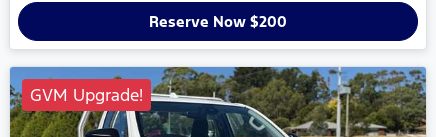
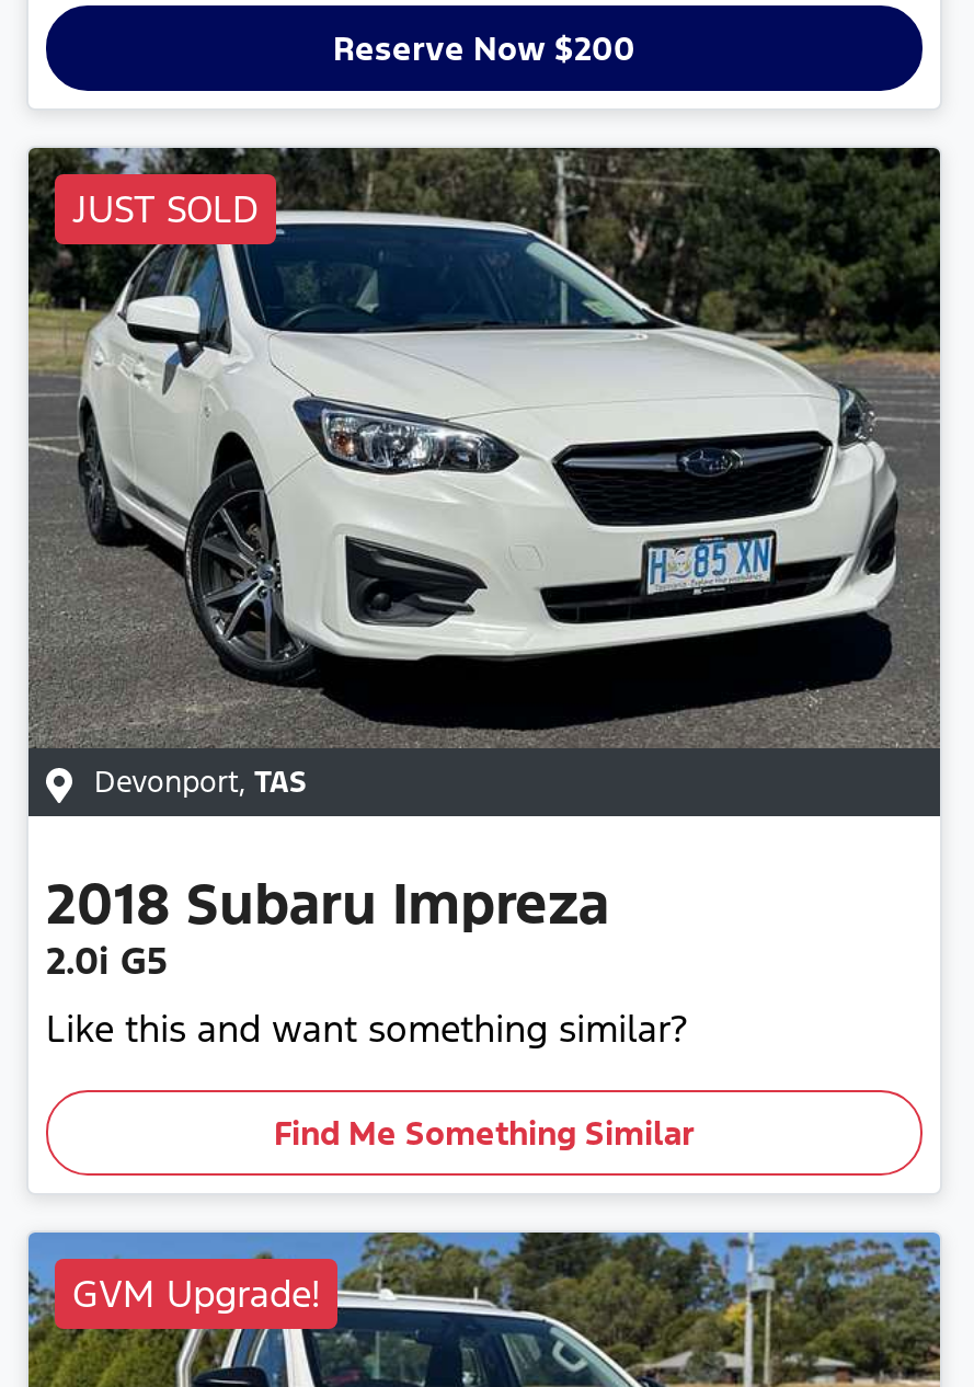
+ [image]
+ JUST SOLD

+ Devonport, TAS
+ 2018 Subaru Impreza
+ 2.0i G5
+ Like this and want something similar?
+ Find Me Something Similar
